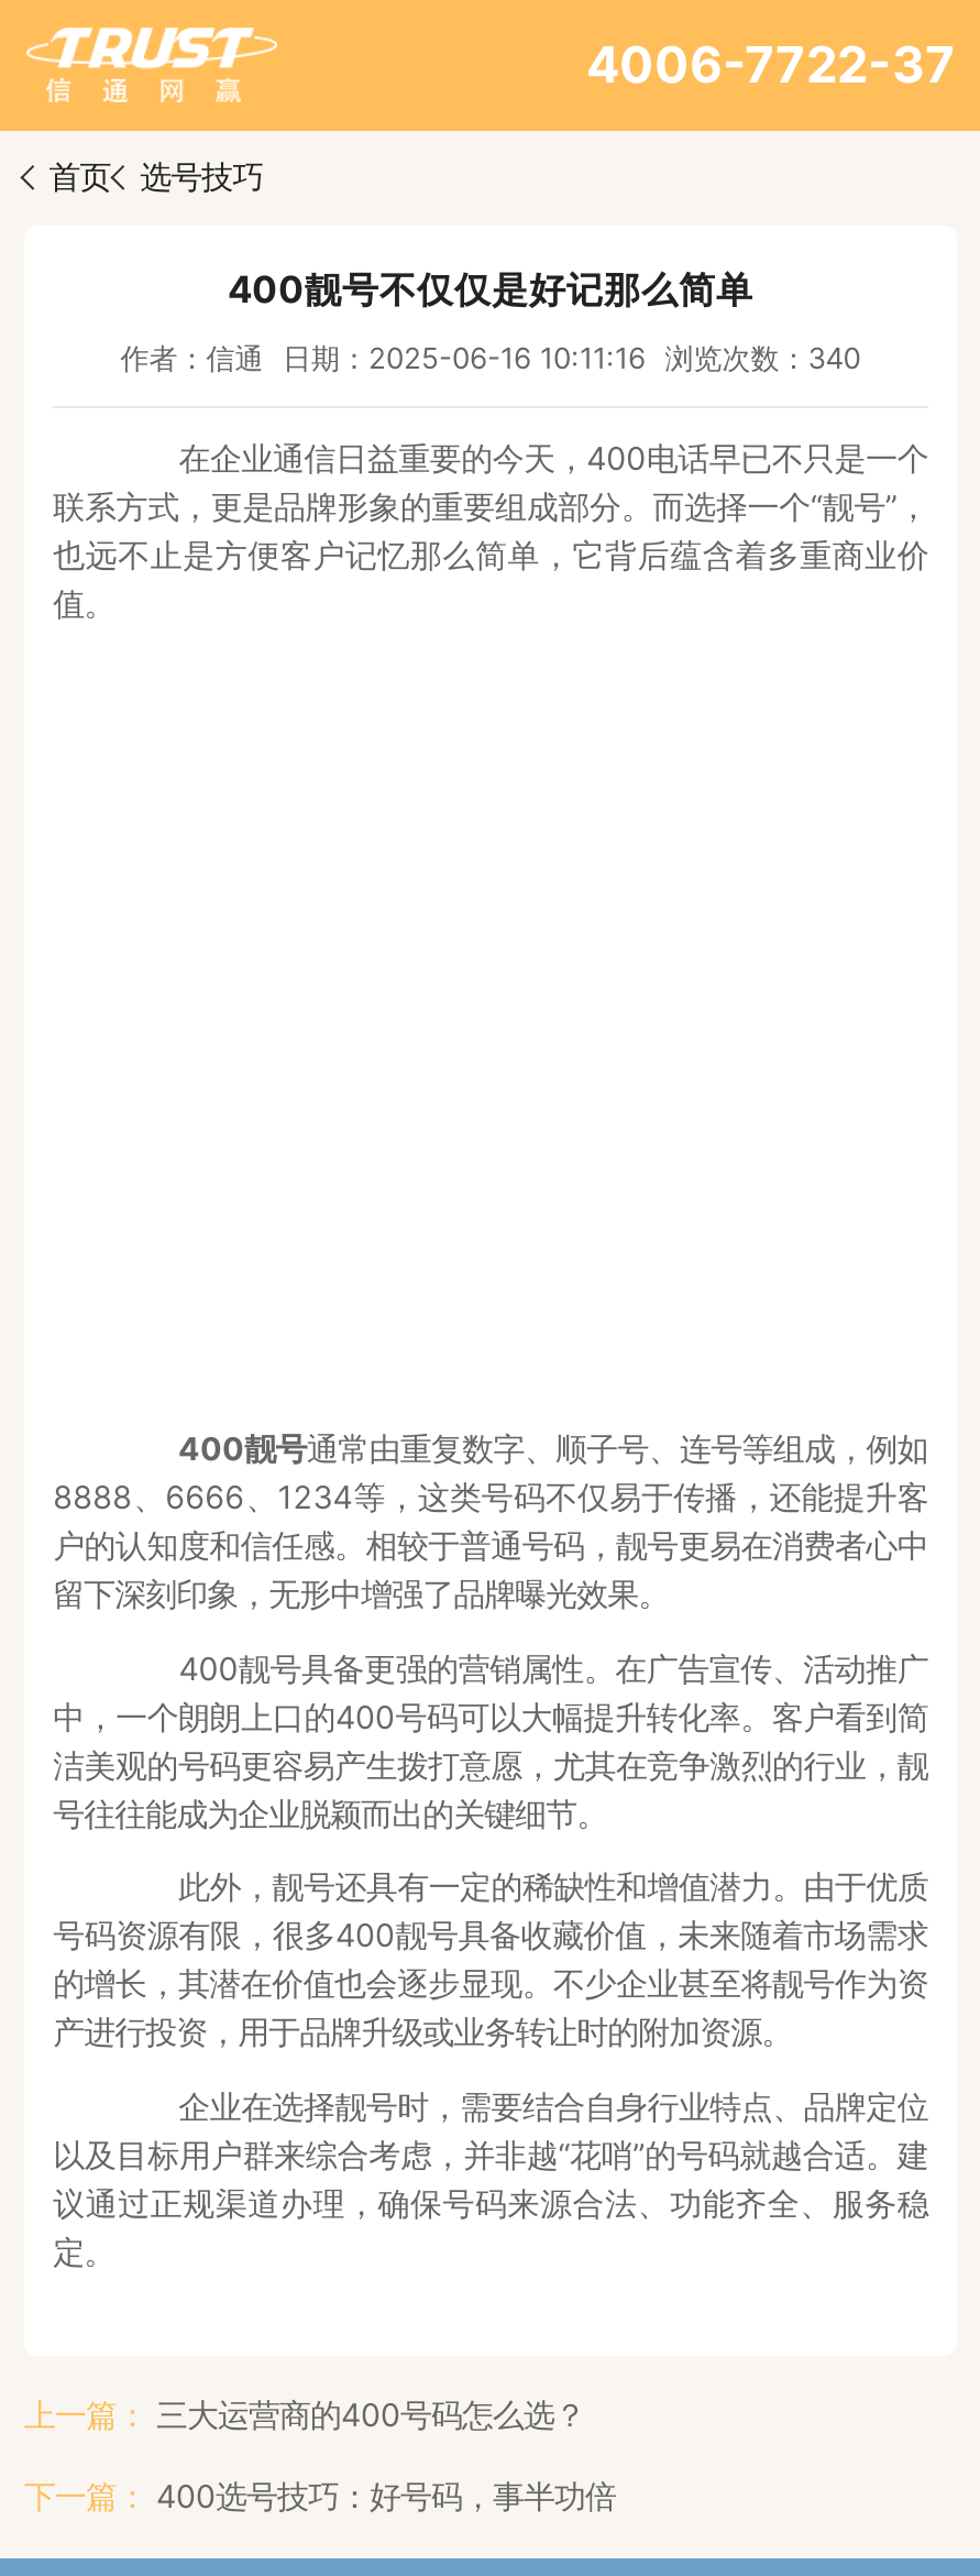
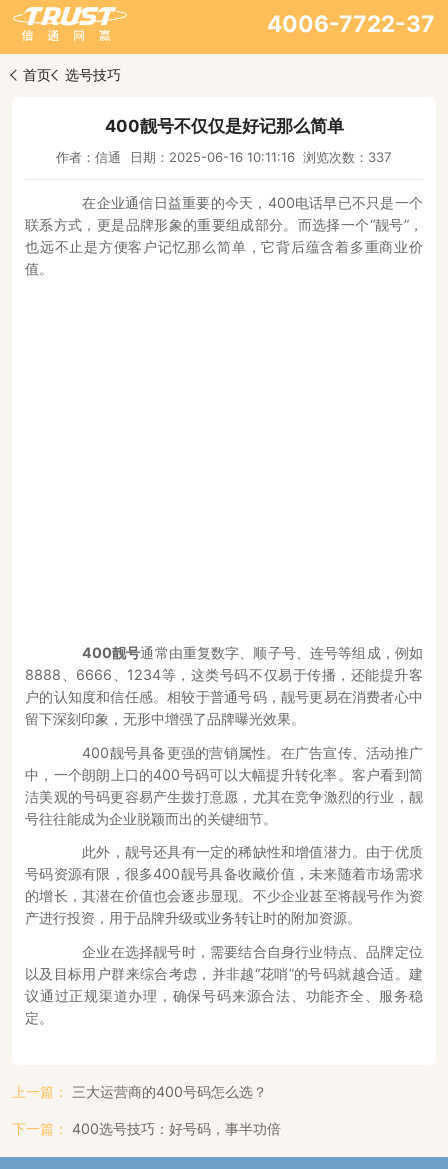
- 作者：信通 日期：2025-06-16 10:11:16 浏览次数：340
+ 作者：信通 日期：2025-06-16 10:11:16 浏览次数：337
